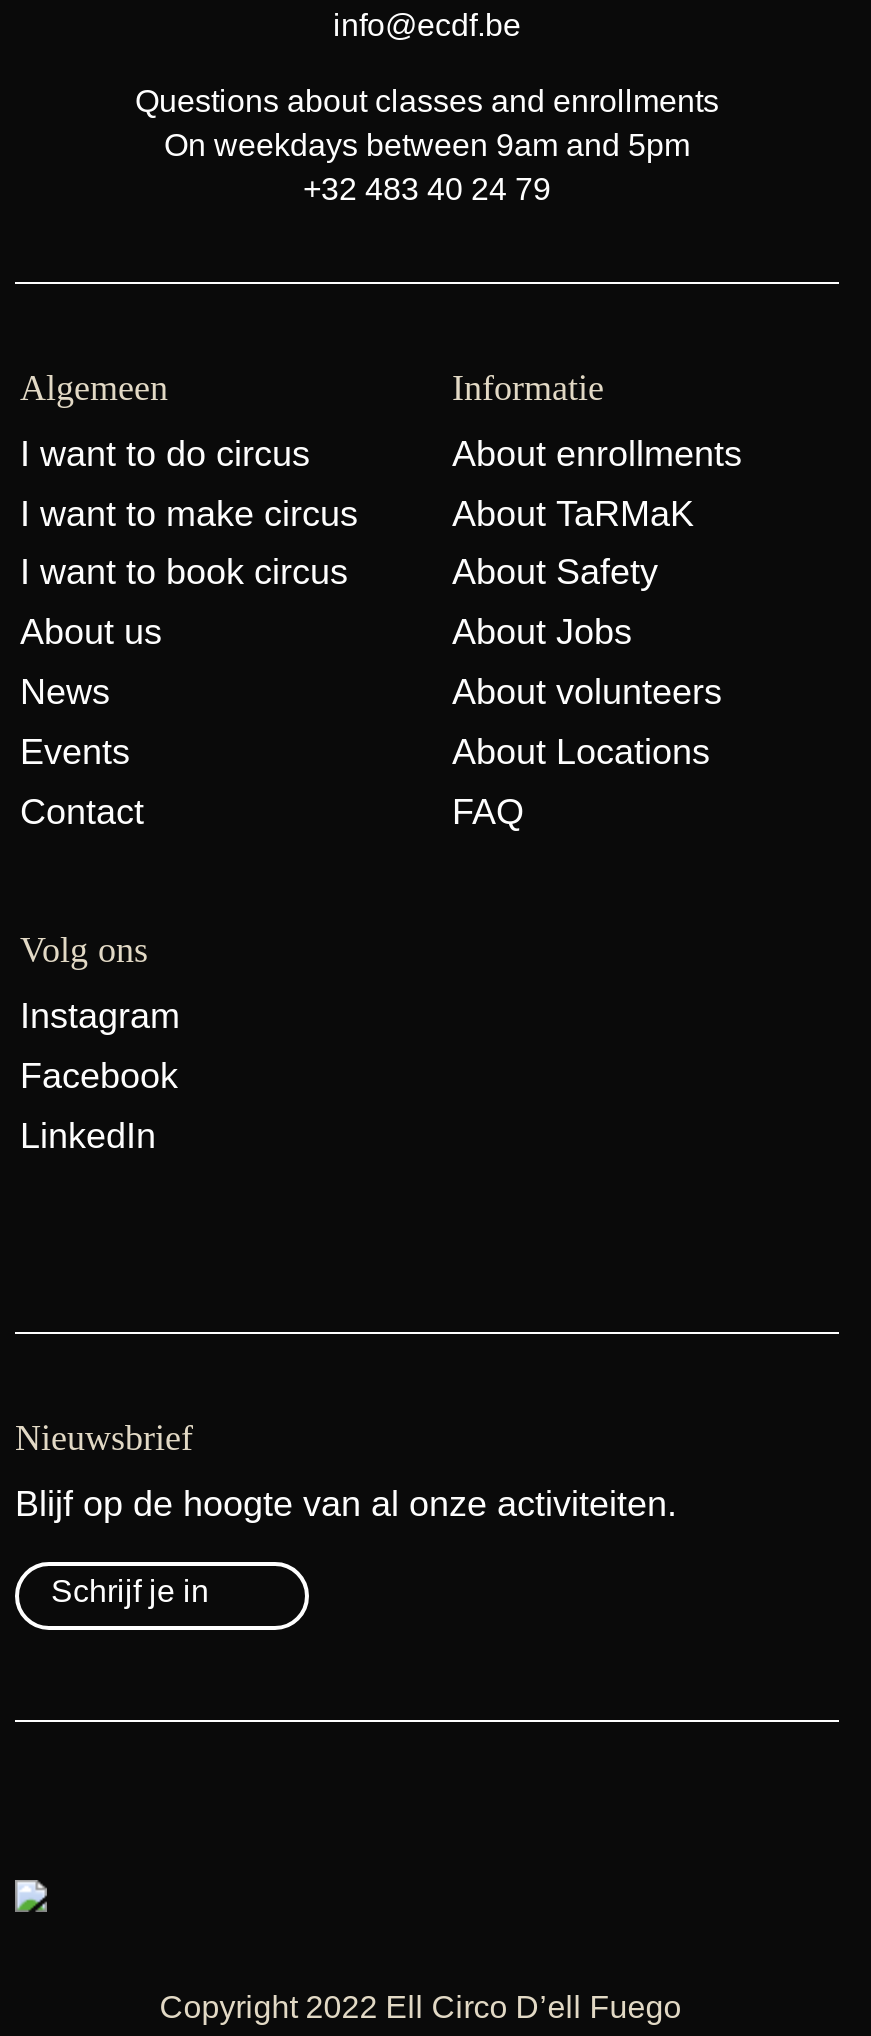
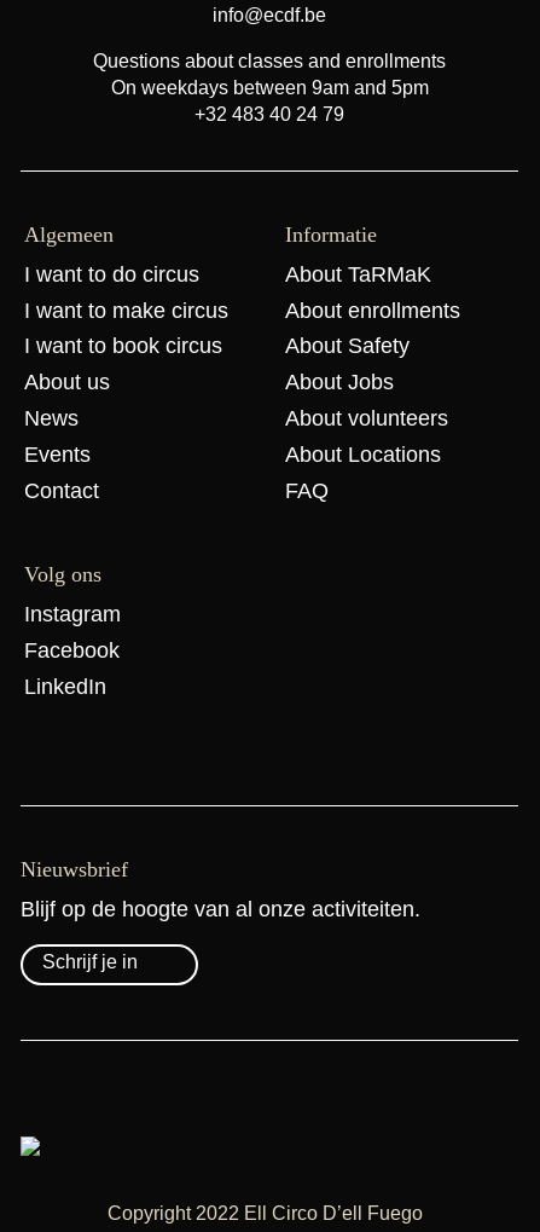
moved down: About enrollments

moved up: About TaRMaK
